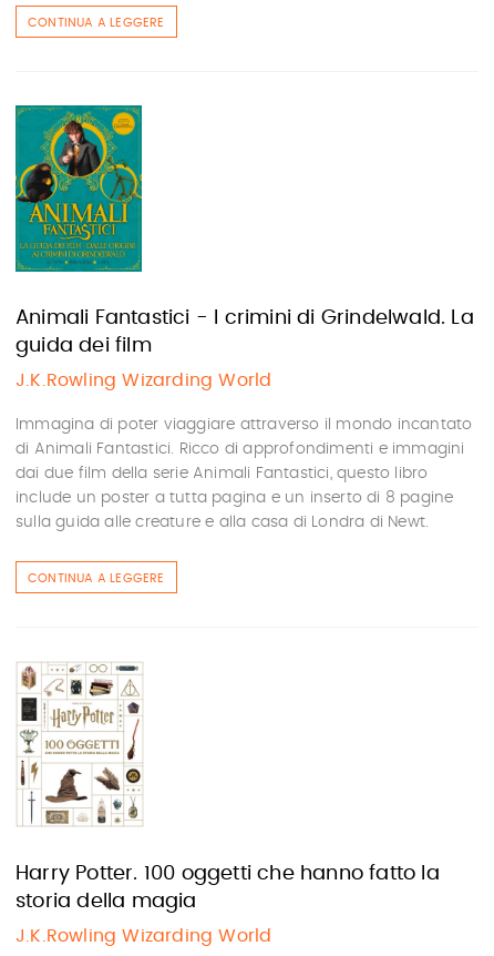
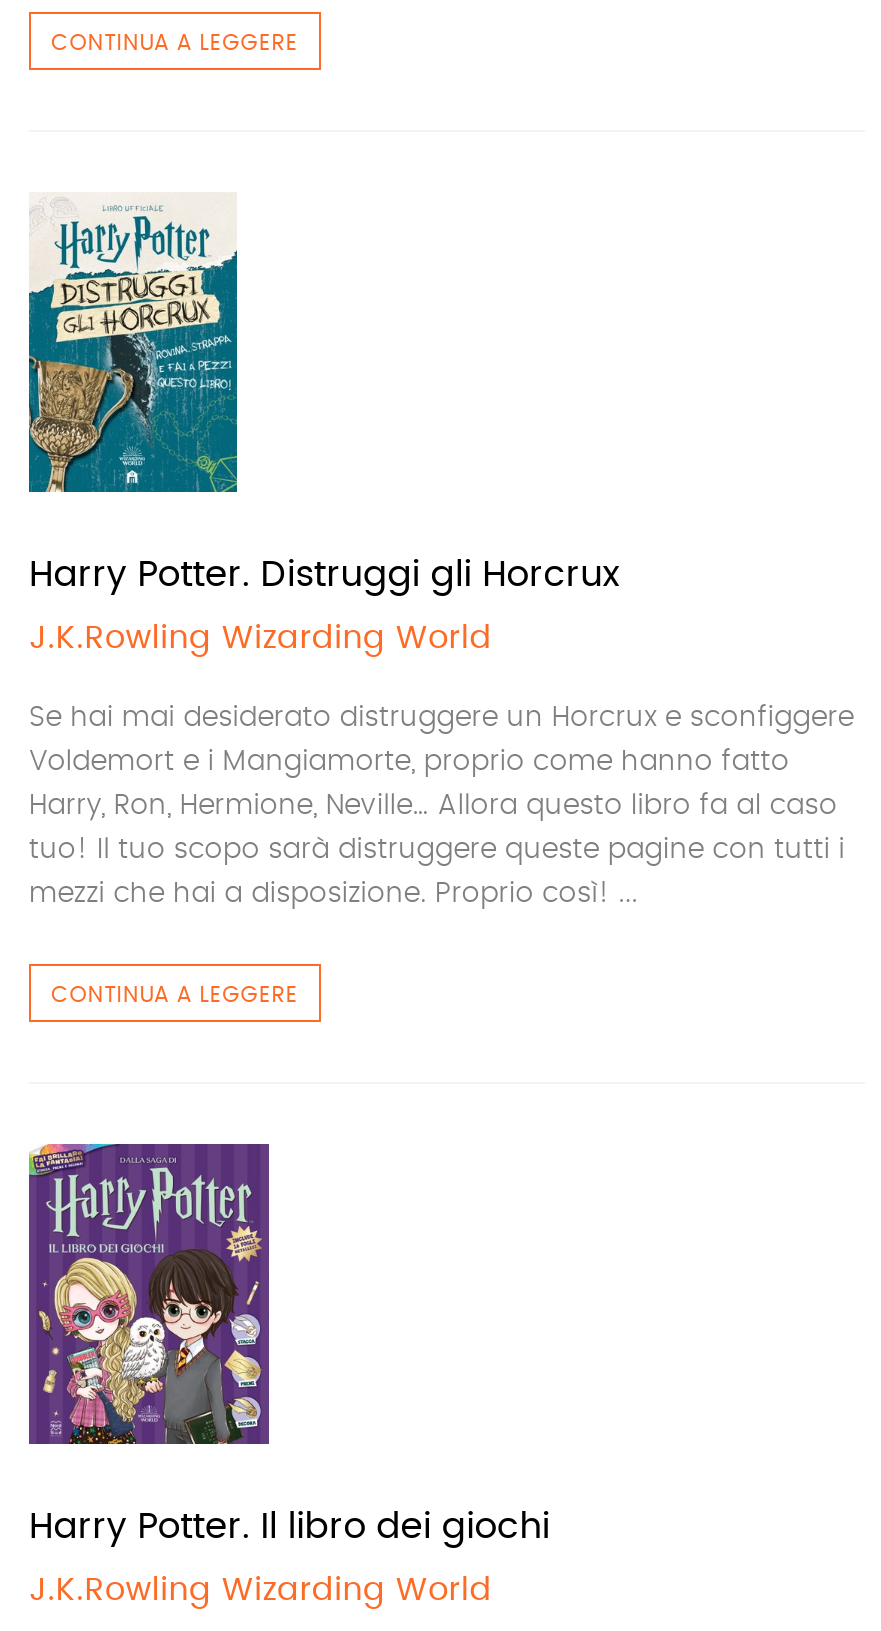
- [image]
- Animali Fantastici - I crimini di Grindelwald. La
- guida dei film
+ [image]
+ Harry Potter. Distruggi gli Horcrux

- Immagina di poter viaggiare attraverso il mondo incantato
+ Se hai mai desiderato distruggere un Horcrux e sconfiggere

- di Animali Fantastici. Ricco di approfondimenti e immagini
+ Voldemort e i Mangiamorte, proprio come hanno fatto

- dai due film della serie Animali Fantastici, questo libro
+ Harry, Ron, Hermione, Neville… Allora questo libro fa al caso

- include un poster a tutta pagina e un inserto di 8 pagine
+ tuo! Il tuo scopo sarà distruggere queste pagine con tutti i

- sulla guida alle creature e alla casa di Londra di Newt.
+ mezzi che hai a disposizione. Proprio così! ...

- [image]
- Harry Potter. 100 oggetti che hanno fatto la
- storia della magia
+ [image]
+ Harry Potter. Il libro dei giochi
